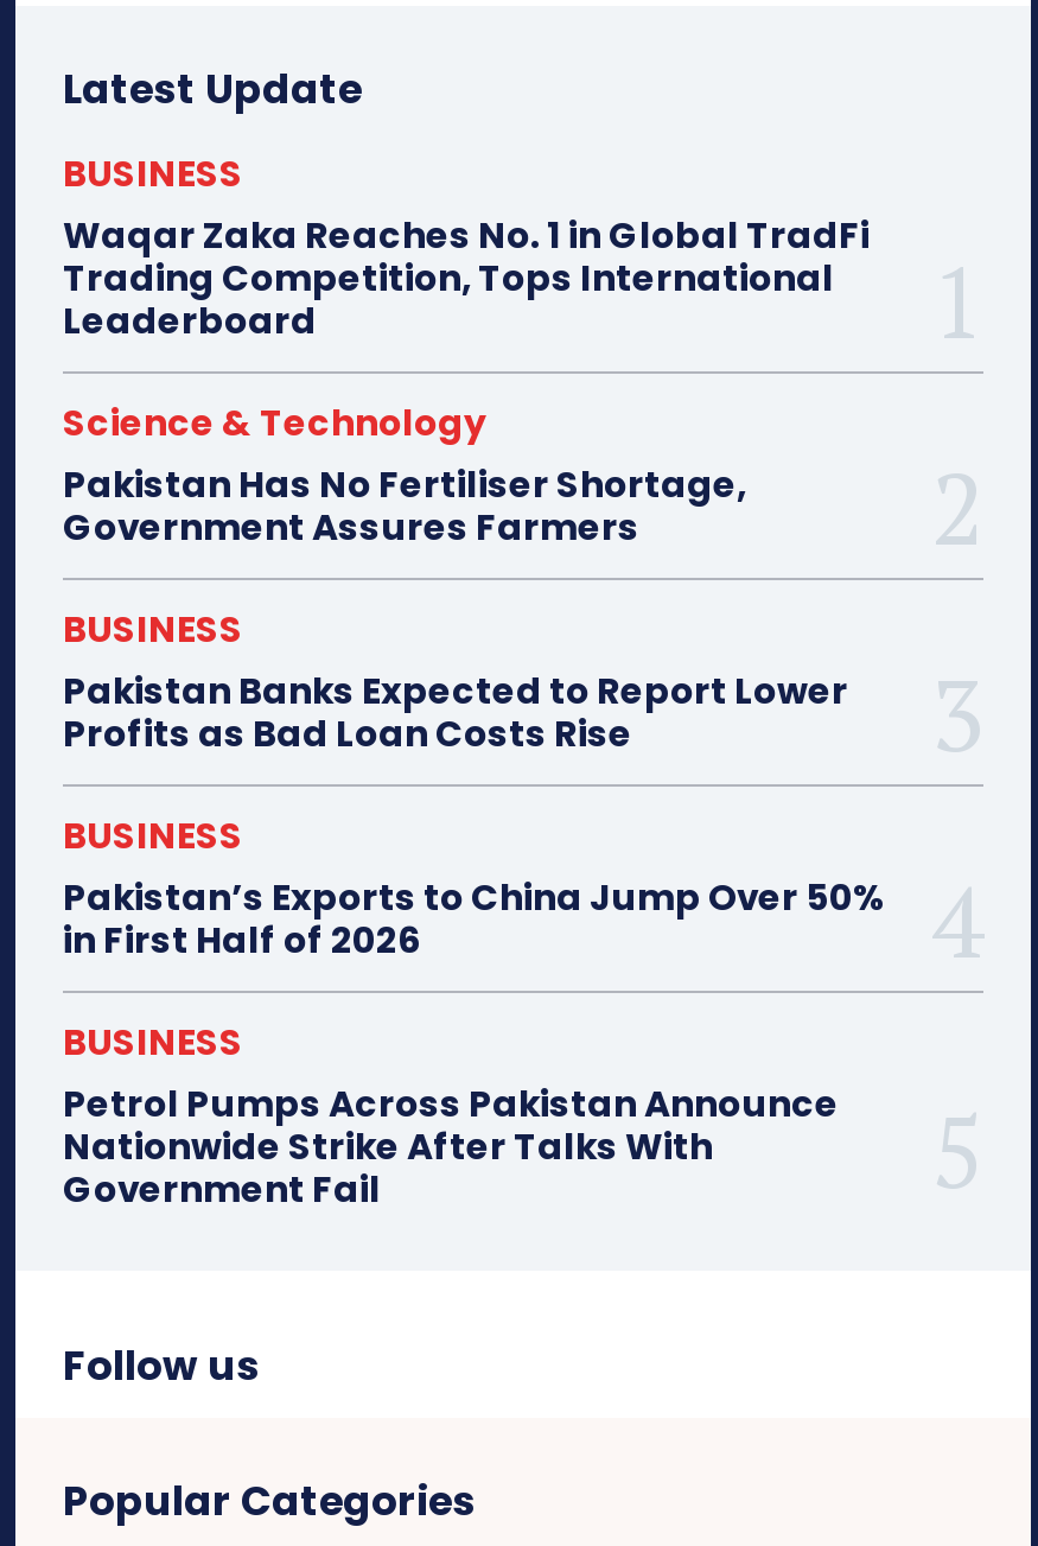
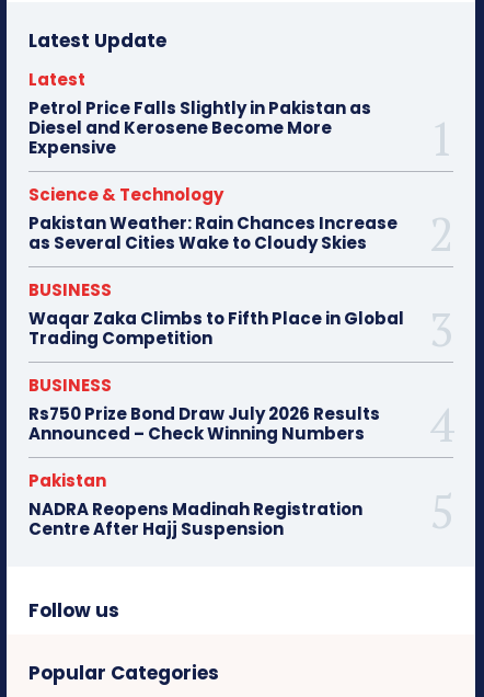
- BUSINESS
- Waqar Zaka Reaches No. 1 in Global TradFi
- Trading Competition, Tops International
- Leaderboard
+ Latest
+ Petrol Price Falls Slightly in Pakistan as
+ Diesel and Kerosene Become More
+ Expensive

- Pakistan Has No Fertiliser Shortage,
- Government Assures Farmers
+ Pakistan Weather: Rain Chances Increase
+ as Several Cities Wake to Cloudy Skies

- Pakistan Banks Expected to Report Lower
- Profits as Bad Loan Costs Rise
+ Waqar Zaka Climbs to Fifth Place in Global
+ Trading Competition

- Pakistan’s Exports to China Jump Over 50%
- in First Half of 2026
+ Rs750 Prize Bond Draw July 2026 Results
+ Announced – Check Winning Numbers

- BUSINESS
- Petrol Pumps Across Pakistan Announce
- Nationwide Strike After Talks With
- Government Fail
+ Pakistan
+ NADRA Reopens Madinah Registration
+ Centre After Hajj Suspension
